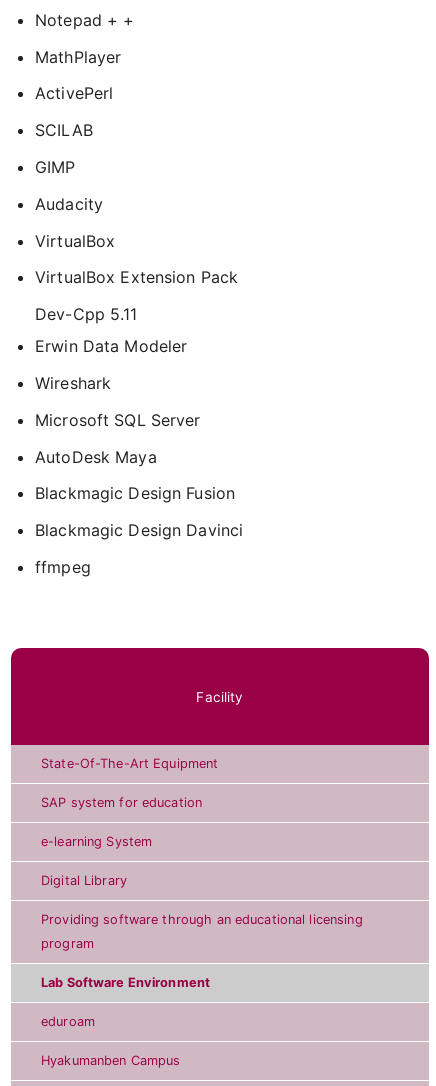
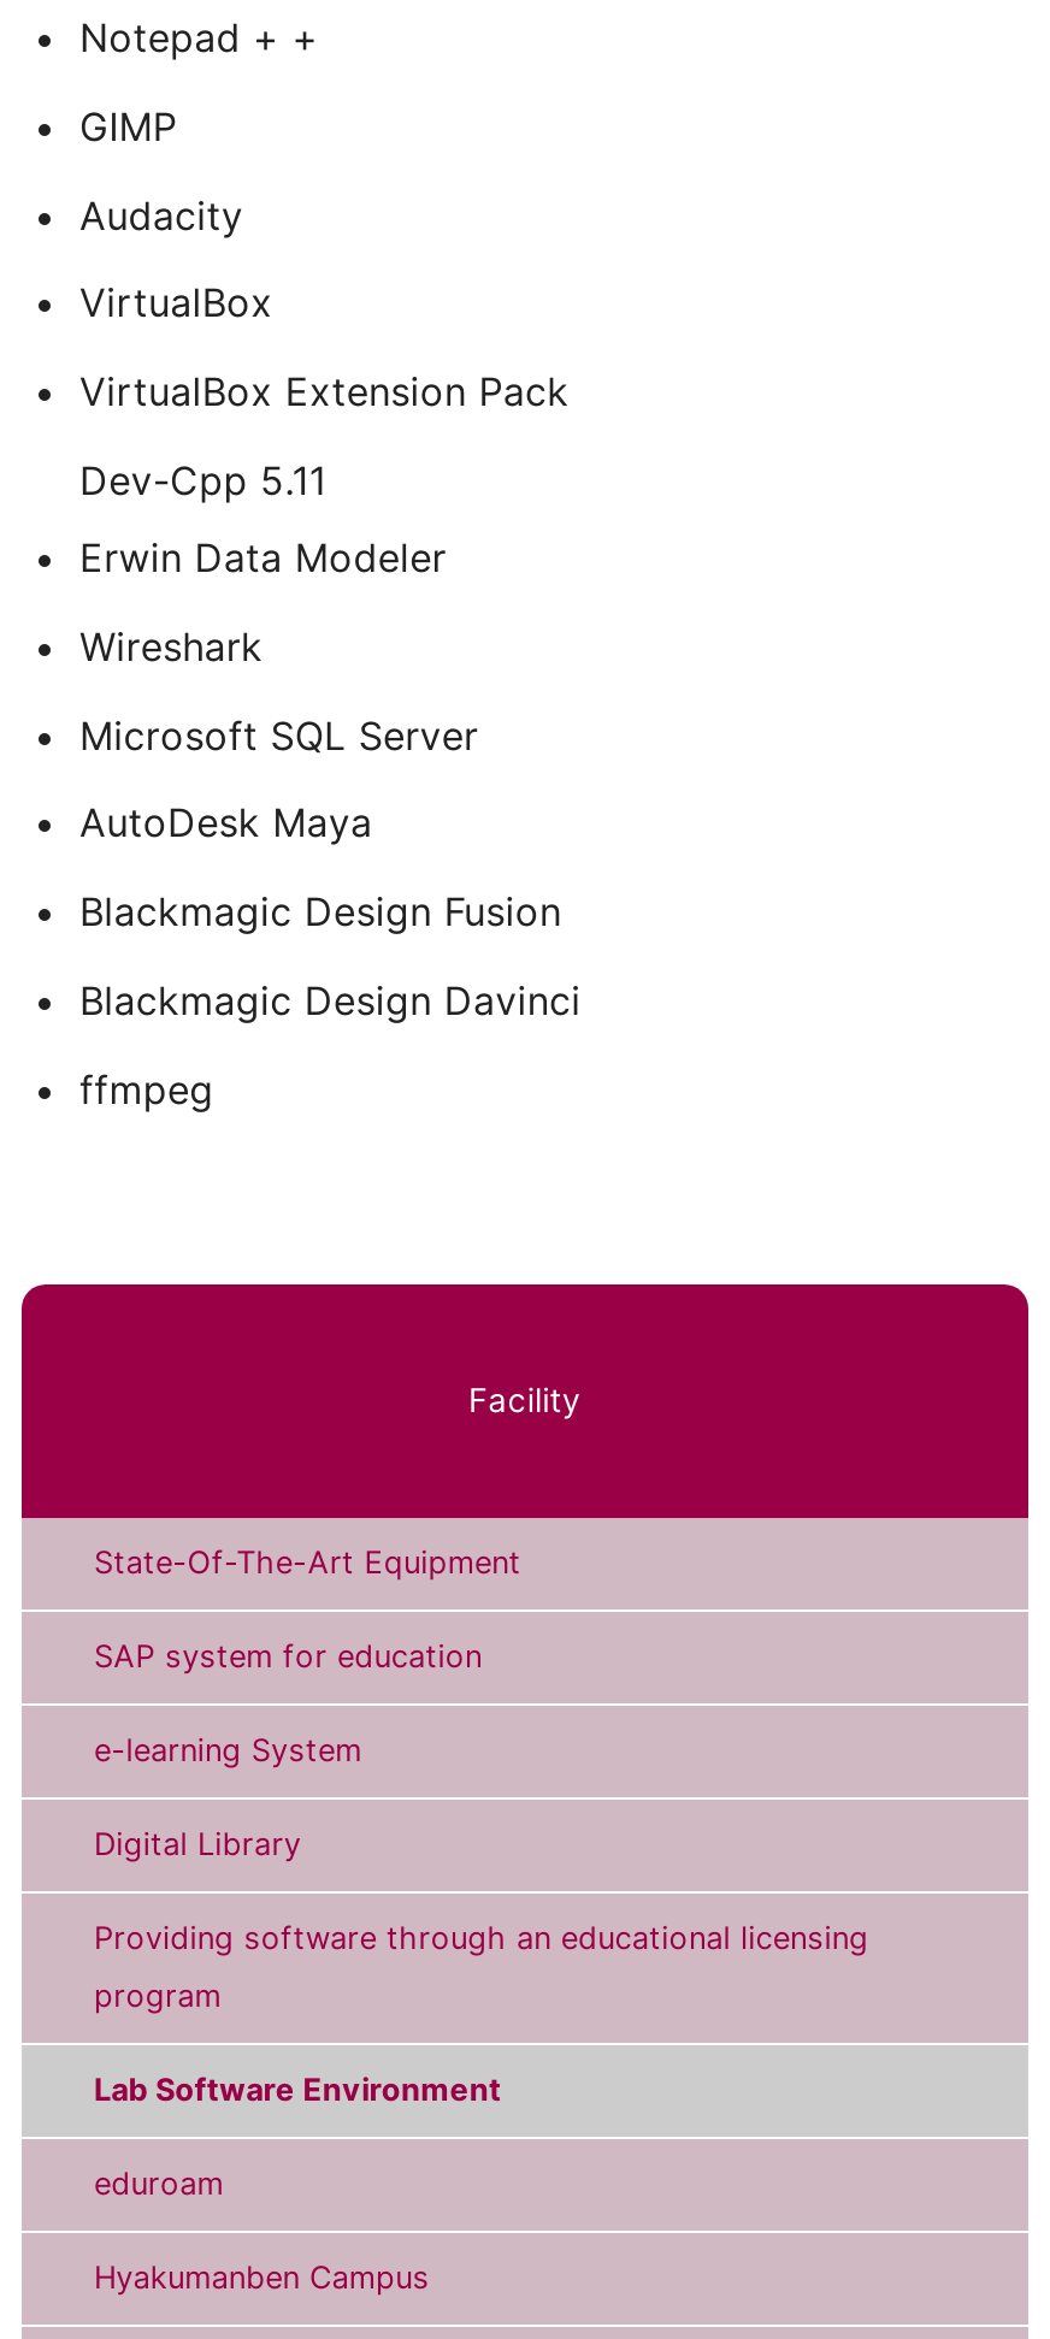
- MathPlayer
- ActivePerl
- SCILAB
